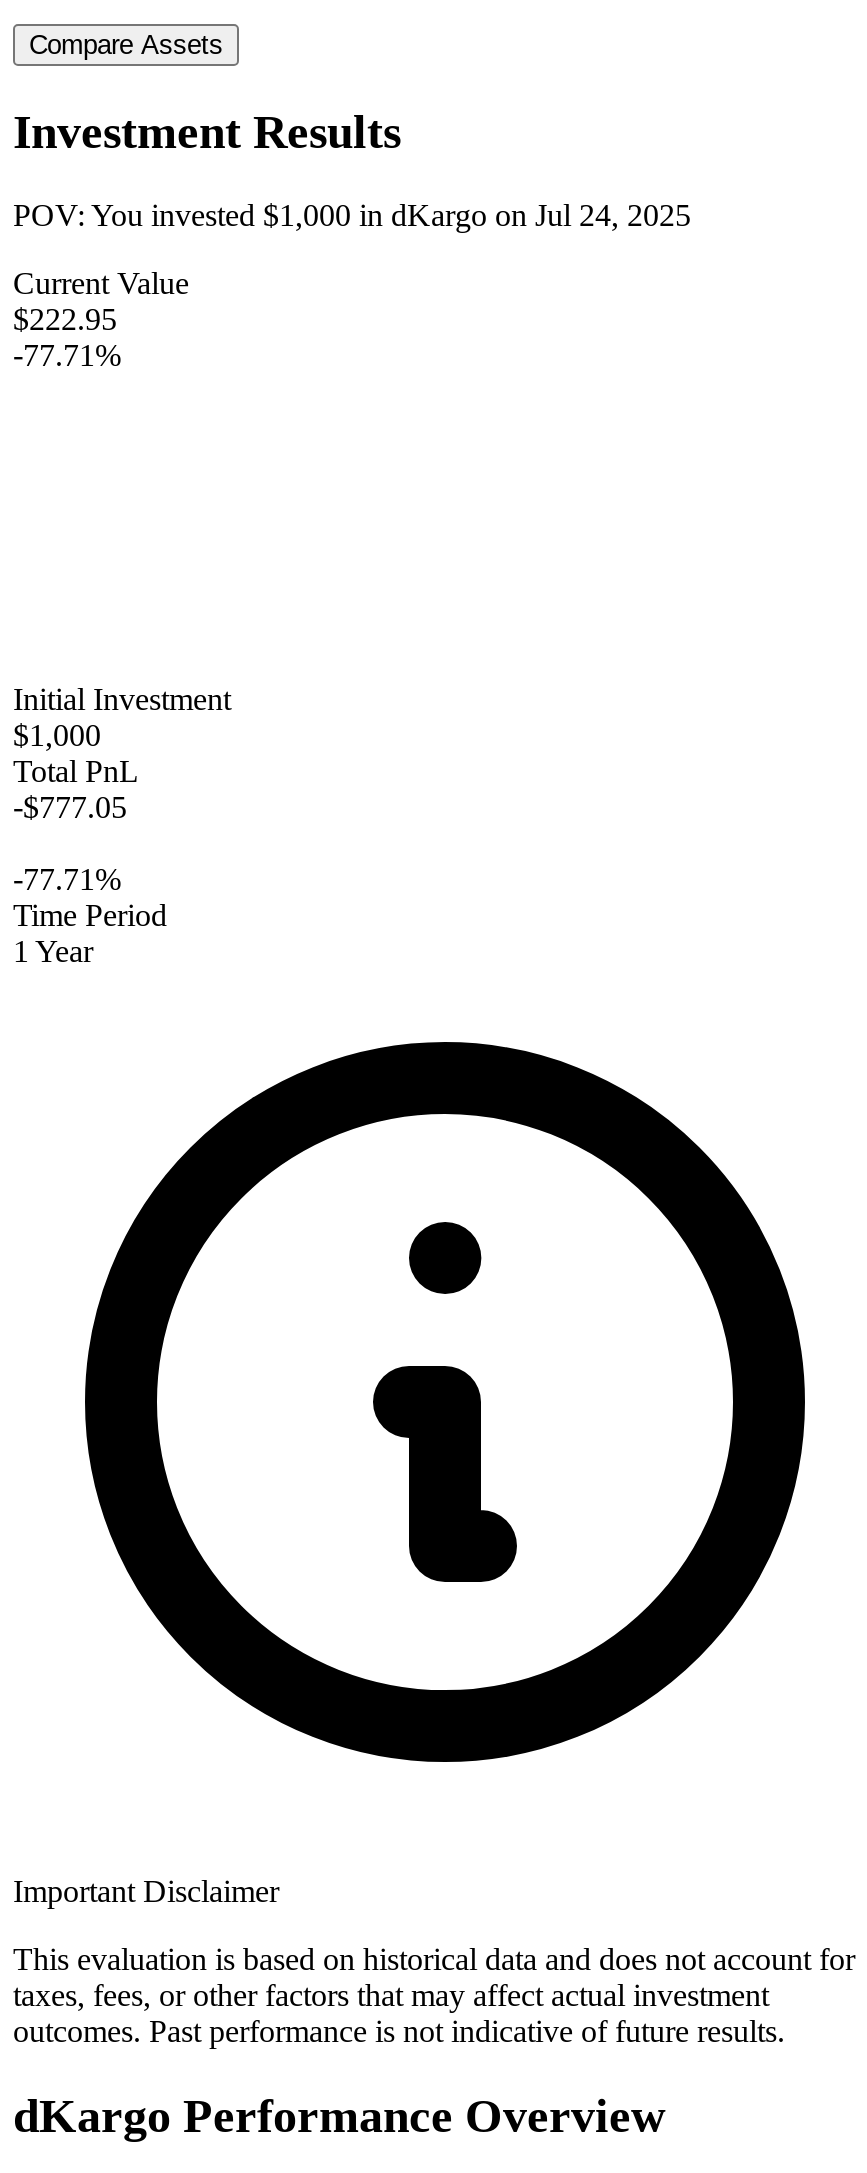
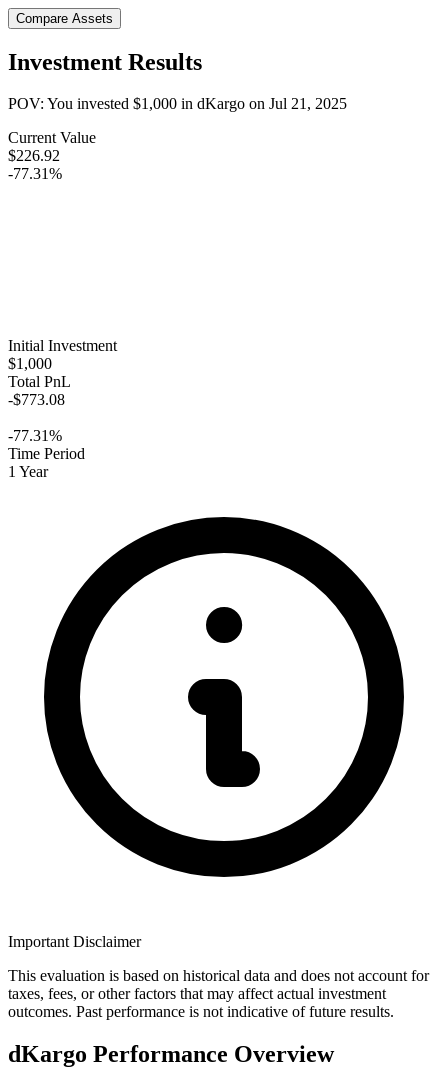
- POV: You invested $1,000 in dKargo on Jul 24, 2025
+ POV: You invested $1,000 in dKargo on Jul 21, 2025

- $222.95
+ $226.92

- -77.71%
+ -77.31%

- -$777.05
+ -$773.08

- -77.71%
+ -77.31%
